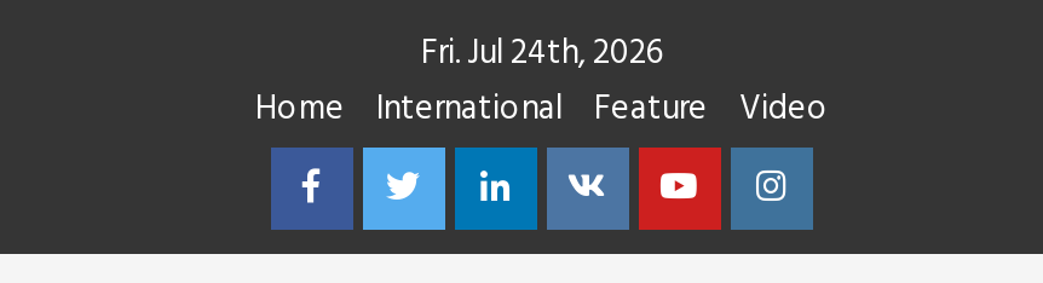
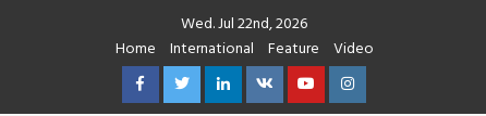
- Fri. Jul 24th, 2026
+ Wed. Jul 22nd, 2026
